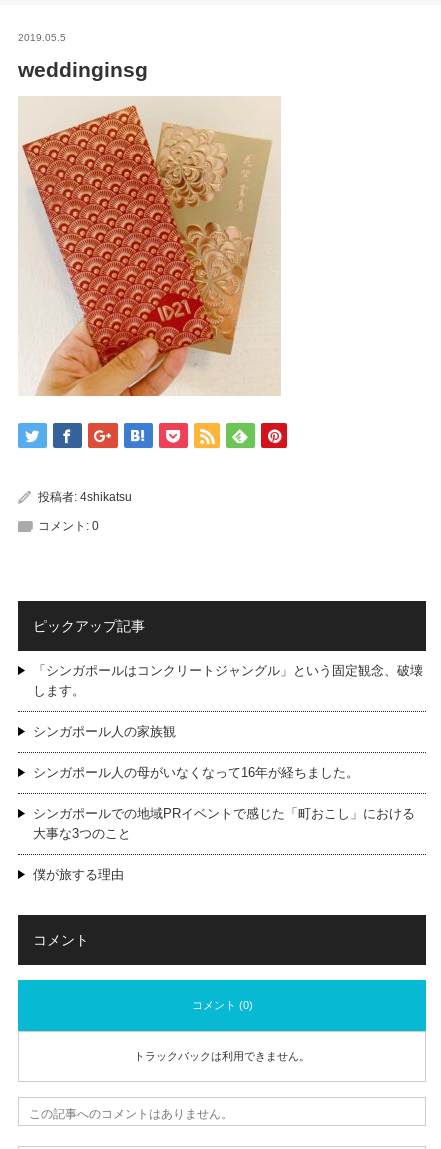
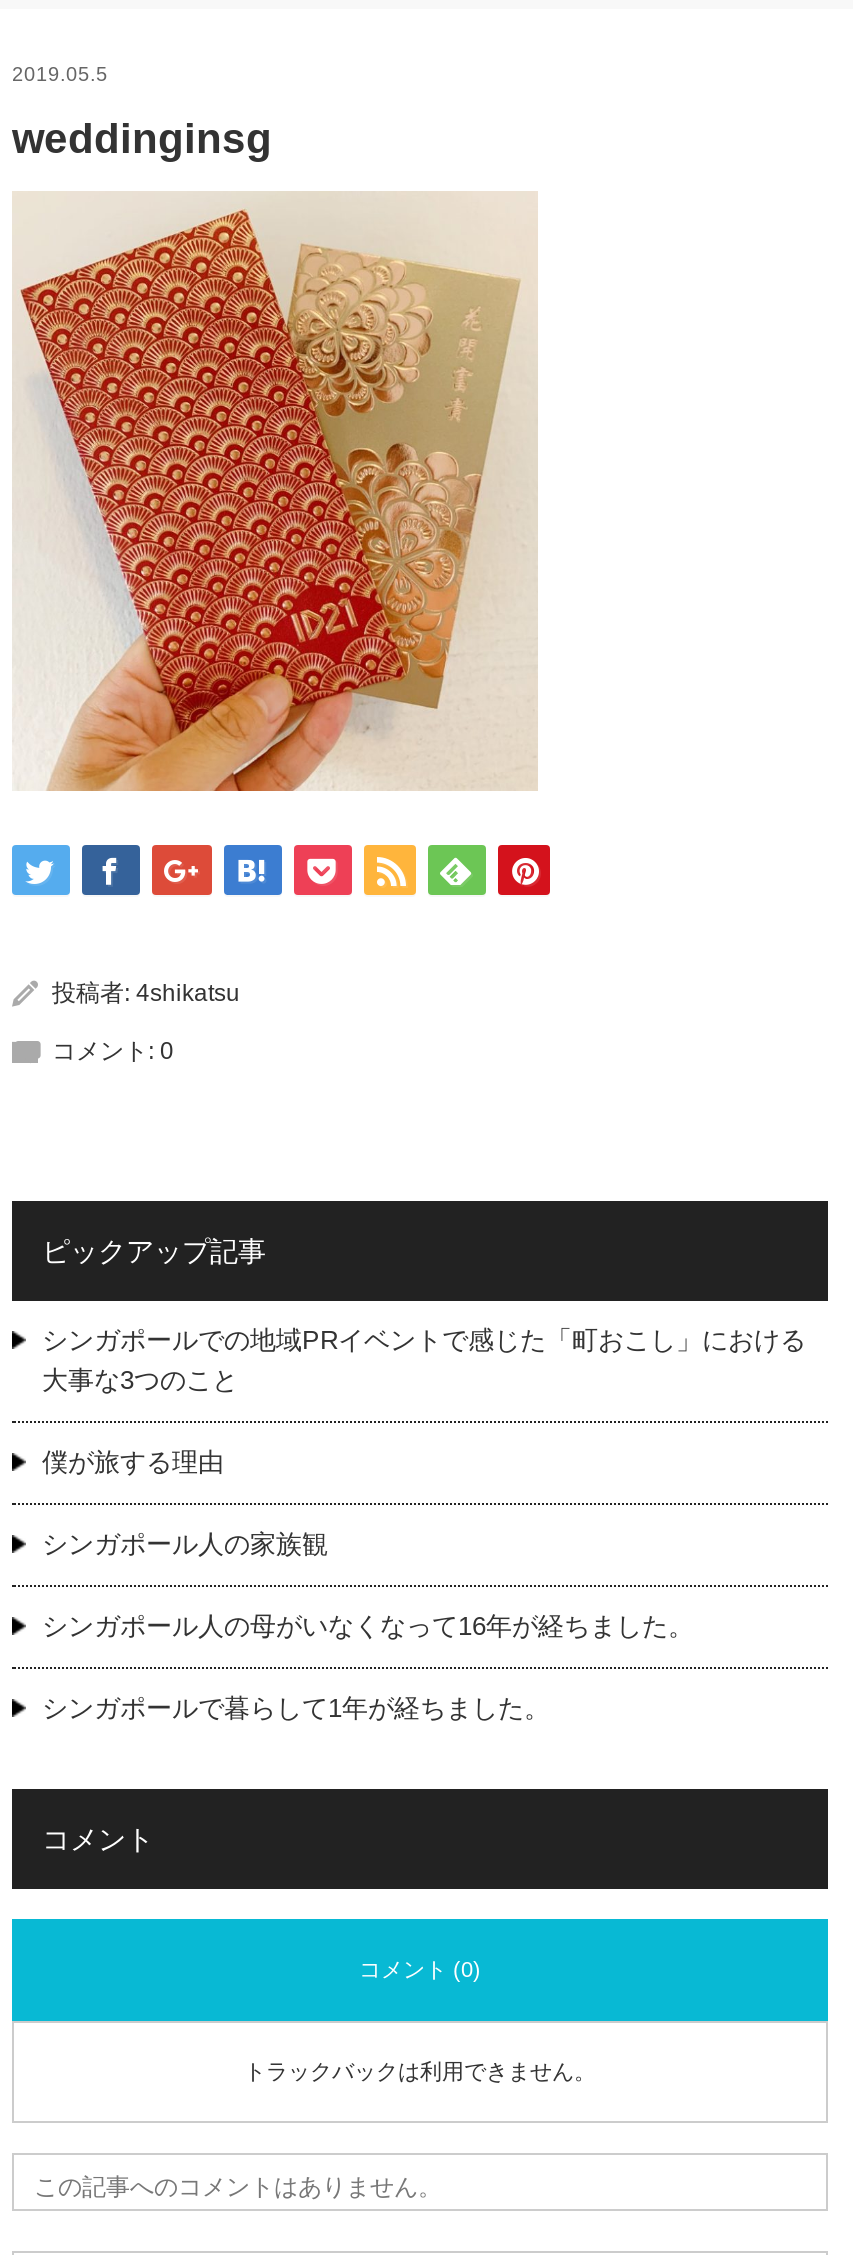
- 「シンガポールはコンクリートジャングル」という固定観念、破壊
- します。

moved down: シンガポール人の家族観 | シンガポール人の母がいなくなって16年が経ちました。

moved up: シンガポールでの地域PRイベントで感じた「町おこし」における | 大事な3つのこと | 僕が旅する理由

+ シンガポールで暮らして1年が経ちました。
